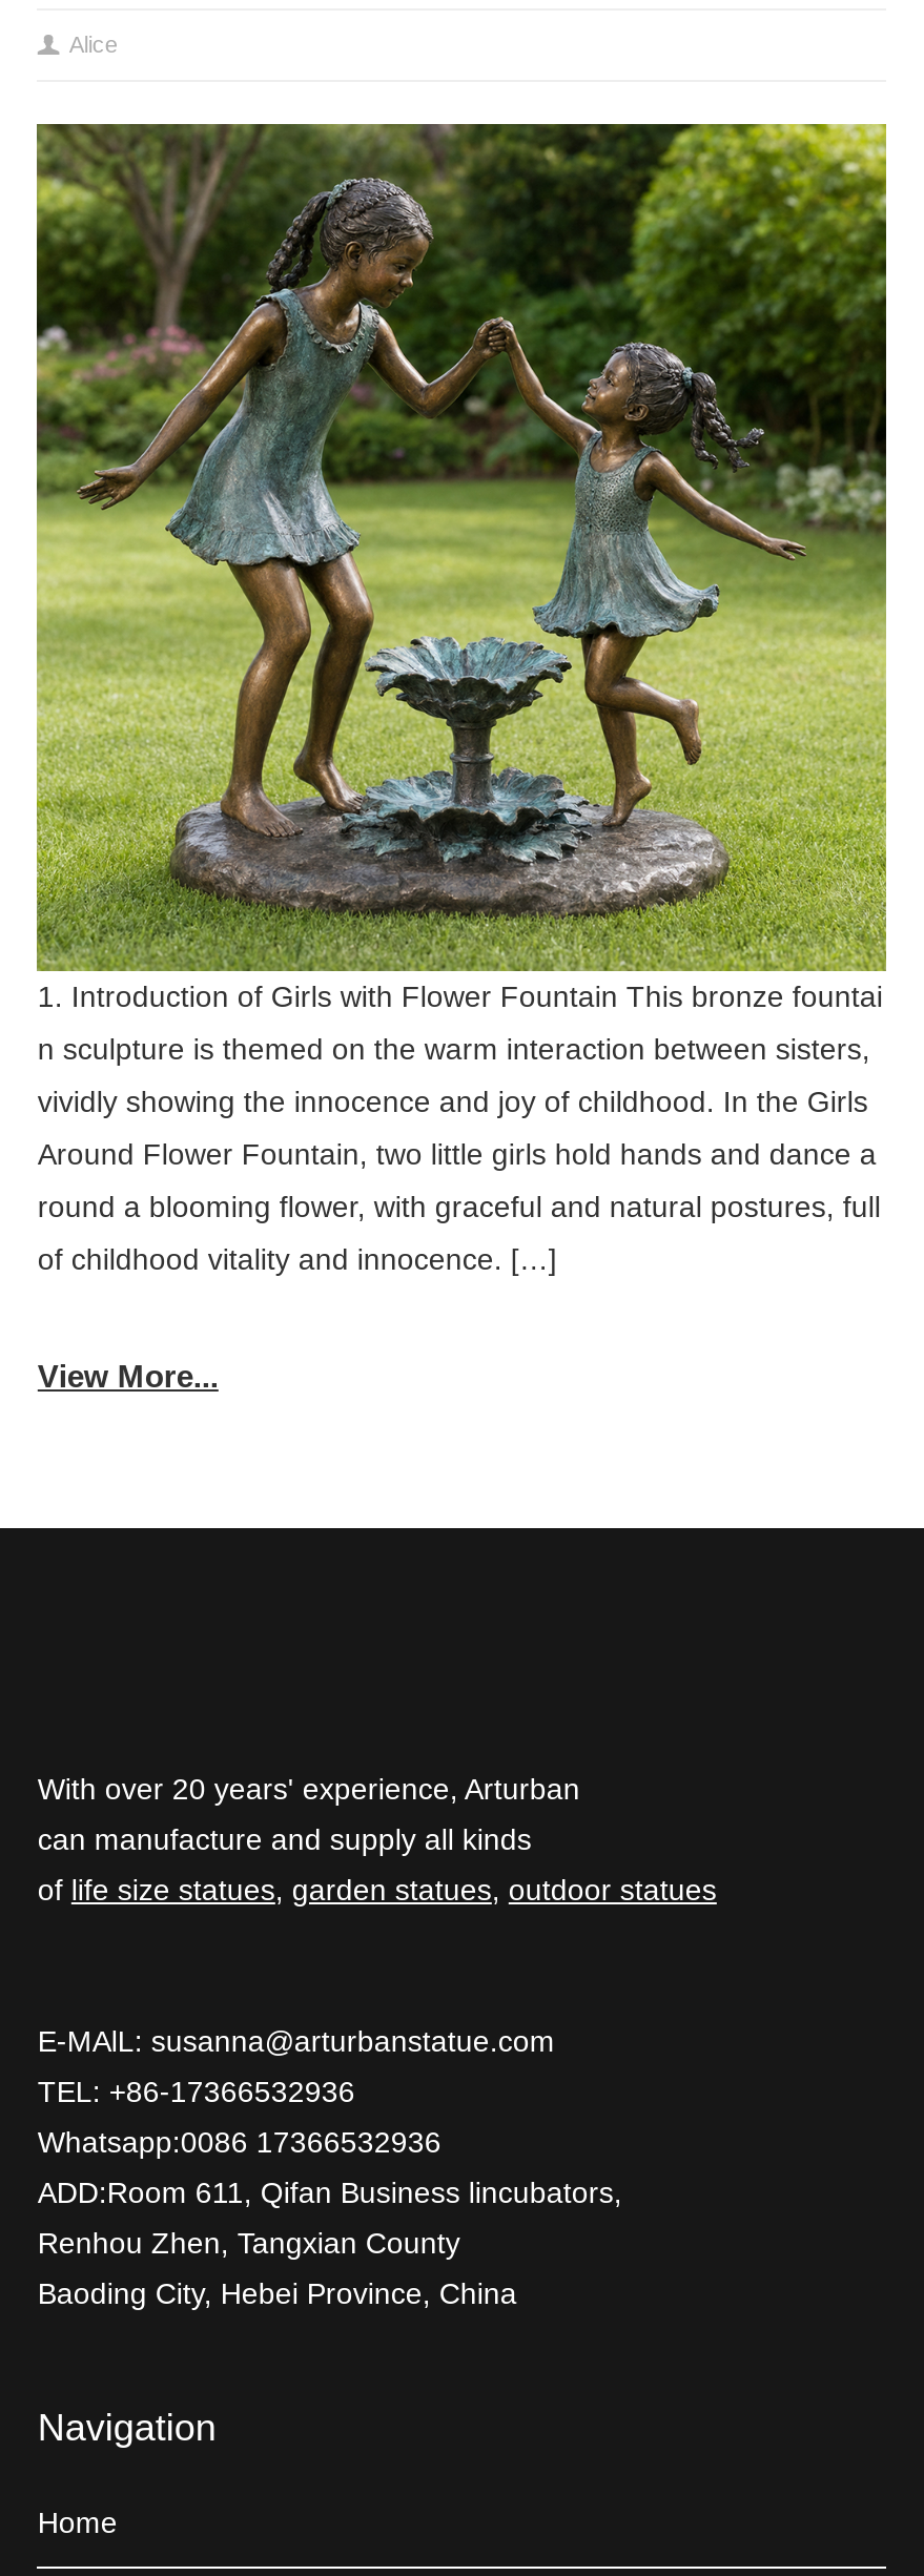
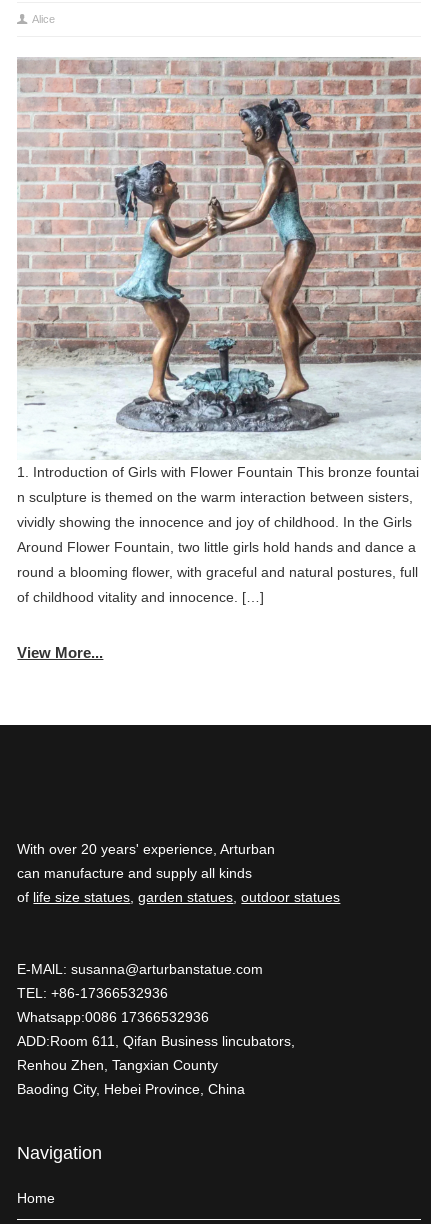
- [image]
+ [image]
